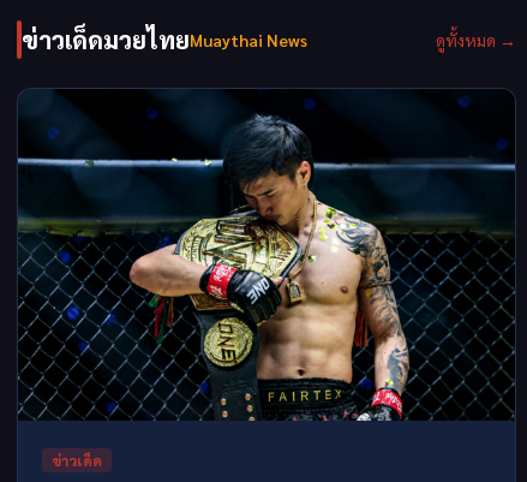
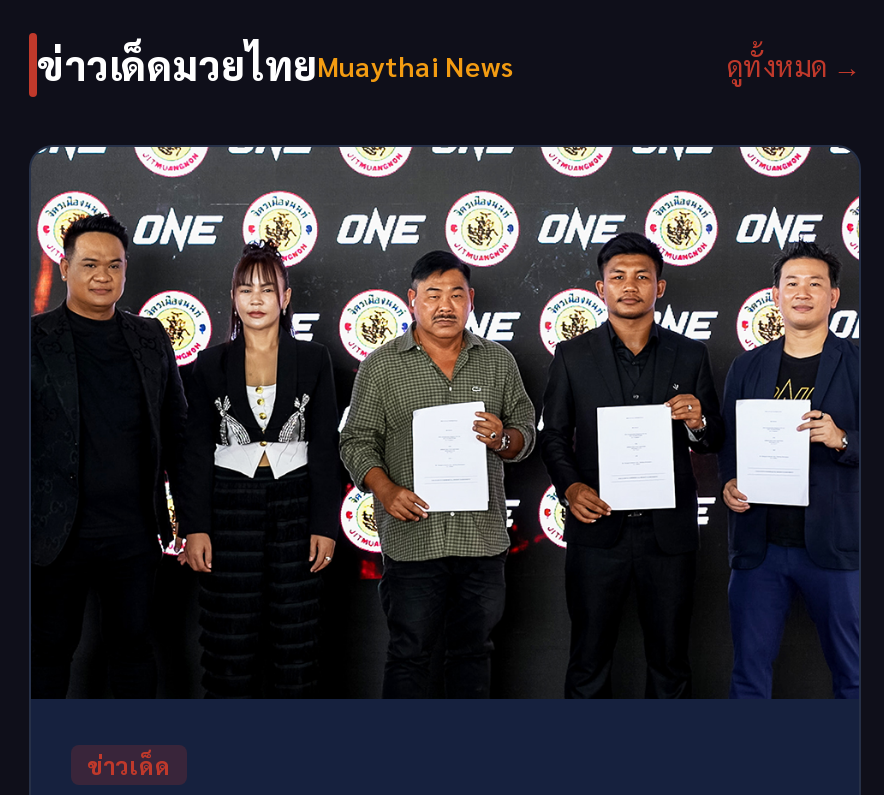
- [image]
+ [image]
